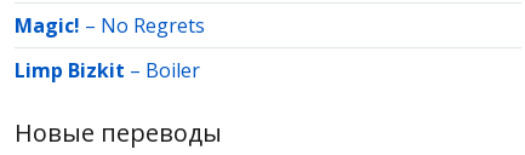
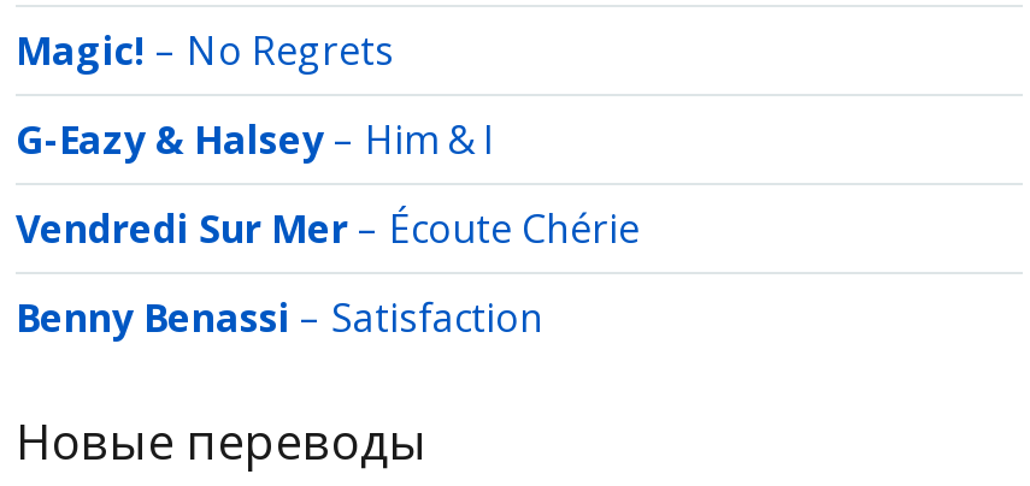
- Limp Bizkit – Boiler
+ G-Eazy & Halsey – Him & I
+ Vendredi Sur Mer – Écoute Chérie
+ Benny Benassi – Satisfaction
